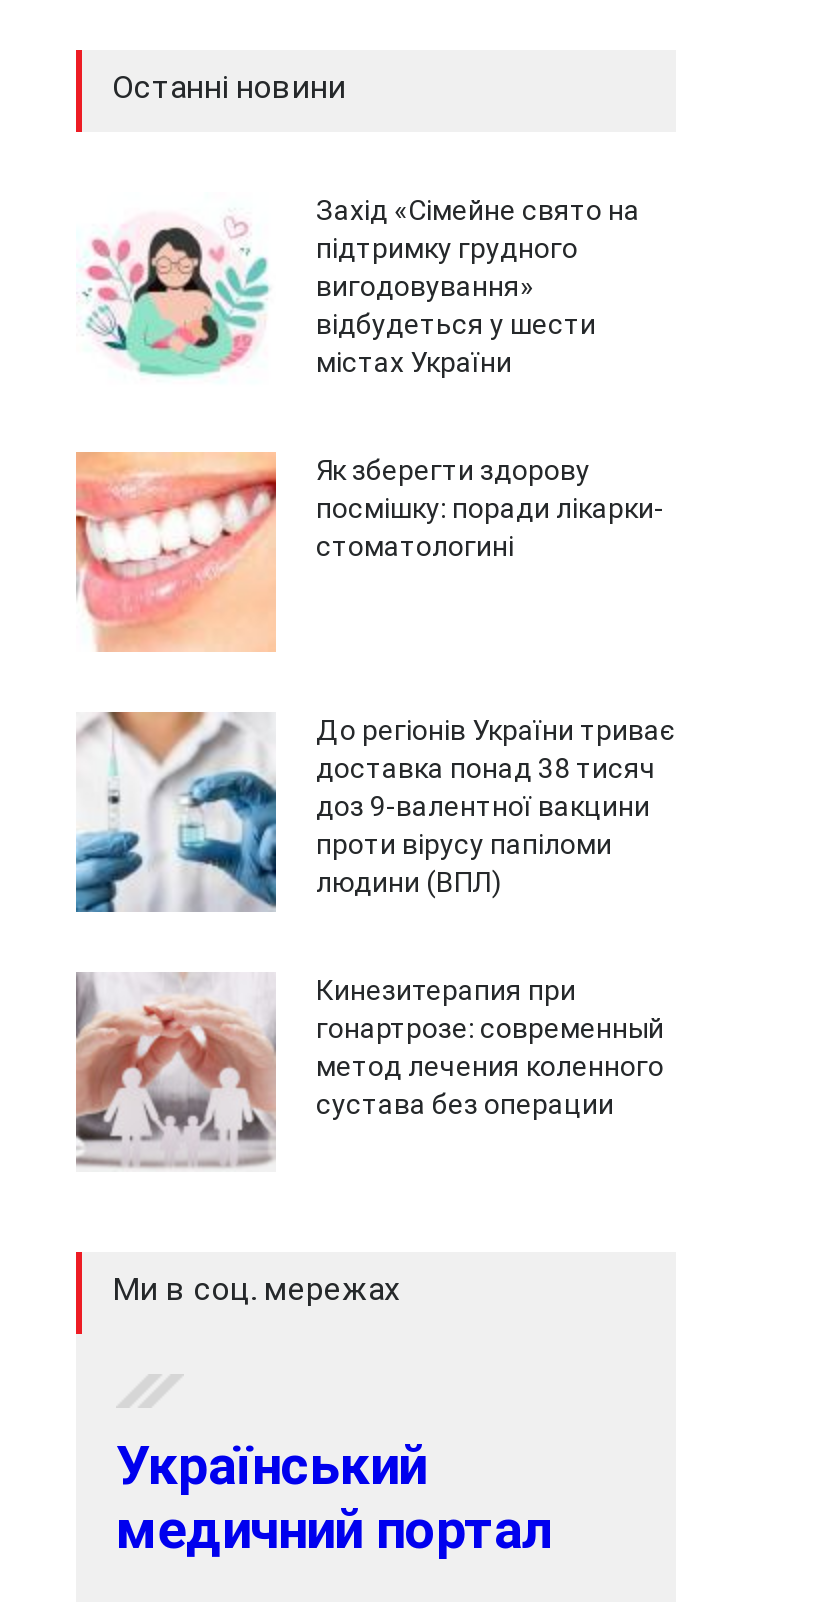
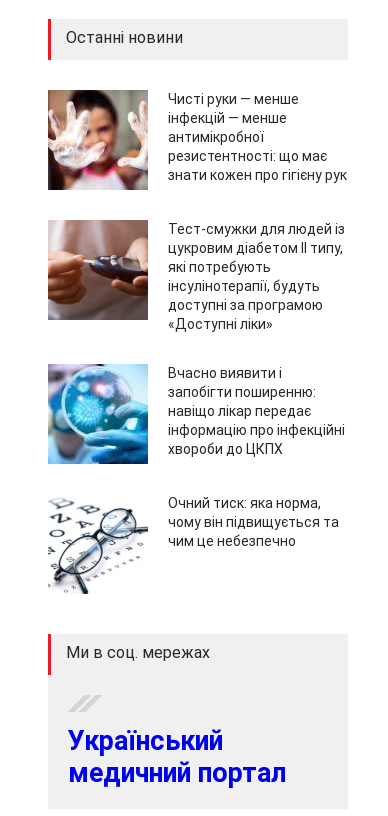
- [image]
- Захід «Сімейне свято на
- підтримку грудного
- вигодовування»
- відбудеться у шести
- містах України
+ [image]
+ Чисті руки — менше
+ інфекцій — менше
+ антимікробної
+ резистентності: що має
+ знати кожен про гігієну рук

- [image]
- Як зберегти здорову
- посмішку: поради лікарки-
- стоматологині
+ [image]
+ Тест-смужки для людей із
+ цукровим діабетом ІІ типу,
+ які потребують
+ інсулінотерапії, будуть
+ доступні за програмою
+ «Доступні ліки»

- [image]
- До регіонів України триває
- доставка понад 38 тисяч
- доз 9-валентної вакцини
- проти вірусу папіломи
- людини (ВПЛ)
+ [image]
+ Вчасно виявити і
+ запобігти поширенню:
+ навіщо лікар передає
+ інформацію про інфекційні
+ хвороби до ЦКПХ

- [image]
- Кинезитерапия при
- гонартрозе: современный
- метод лечения коленного
- сустава без операции
+ [image]
+ Очний тиск: яка норма,
+ чому він підвищується та
+ чим це небезпечно
